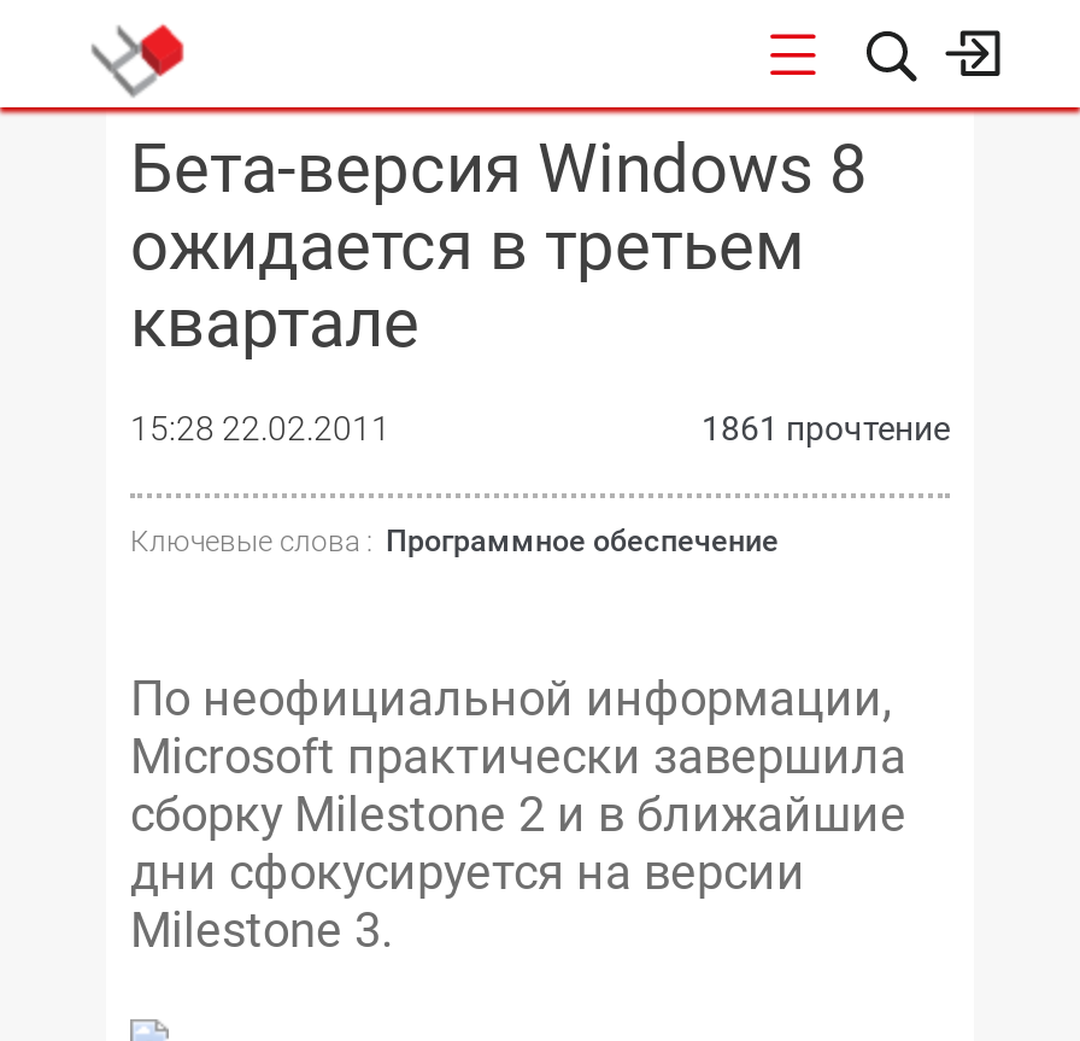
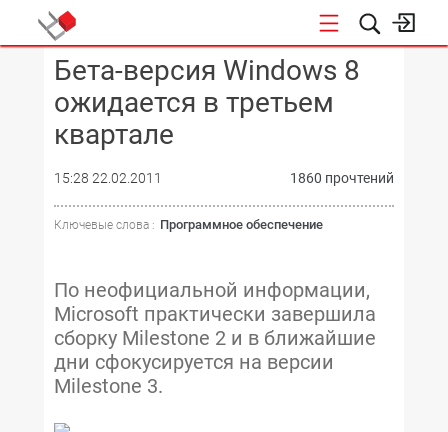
- 1861 прочтение
+ 1860 прочтений
